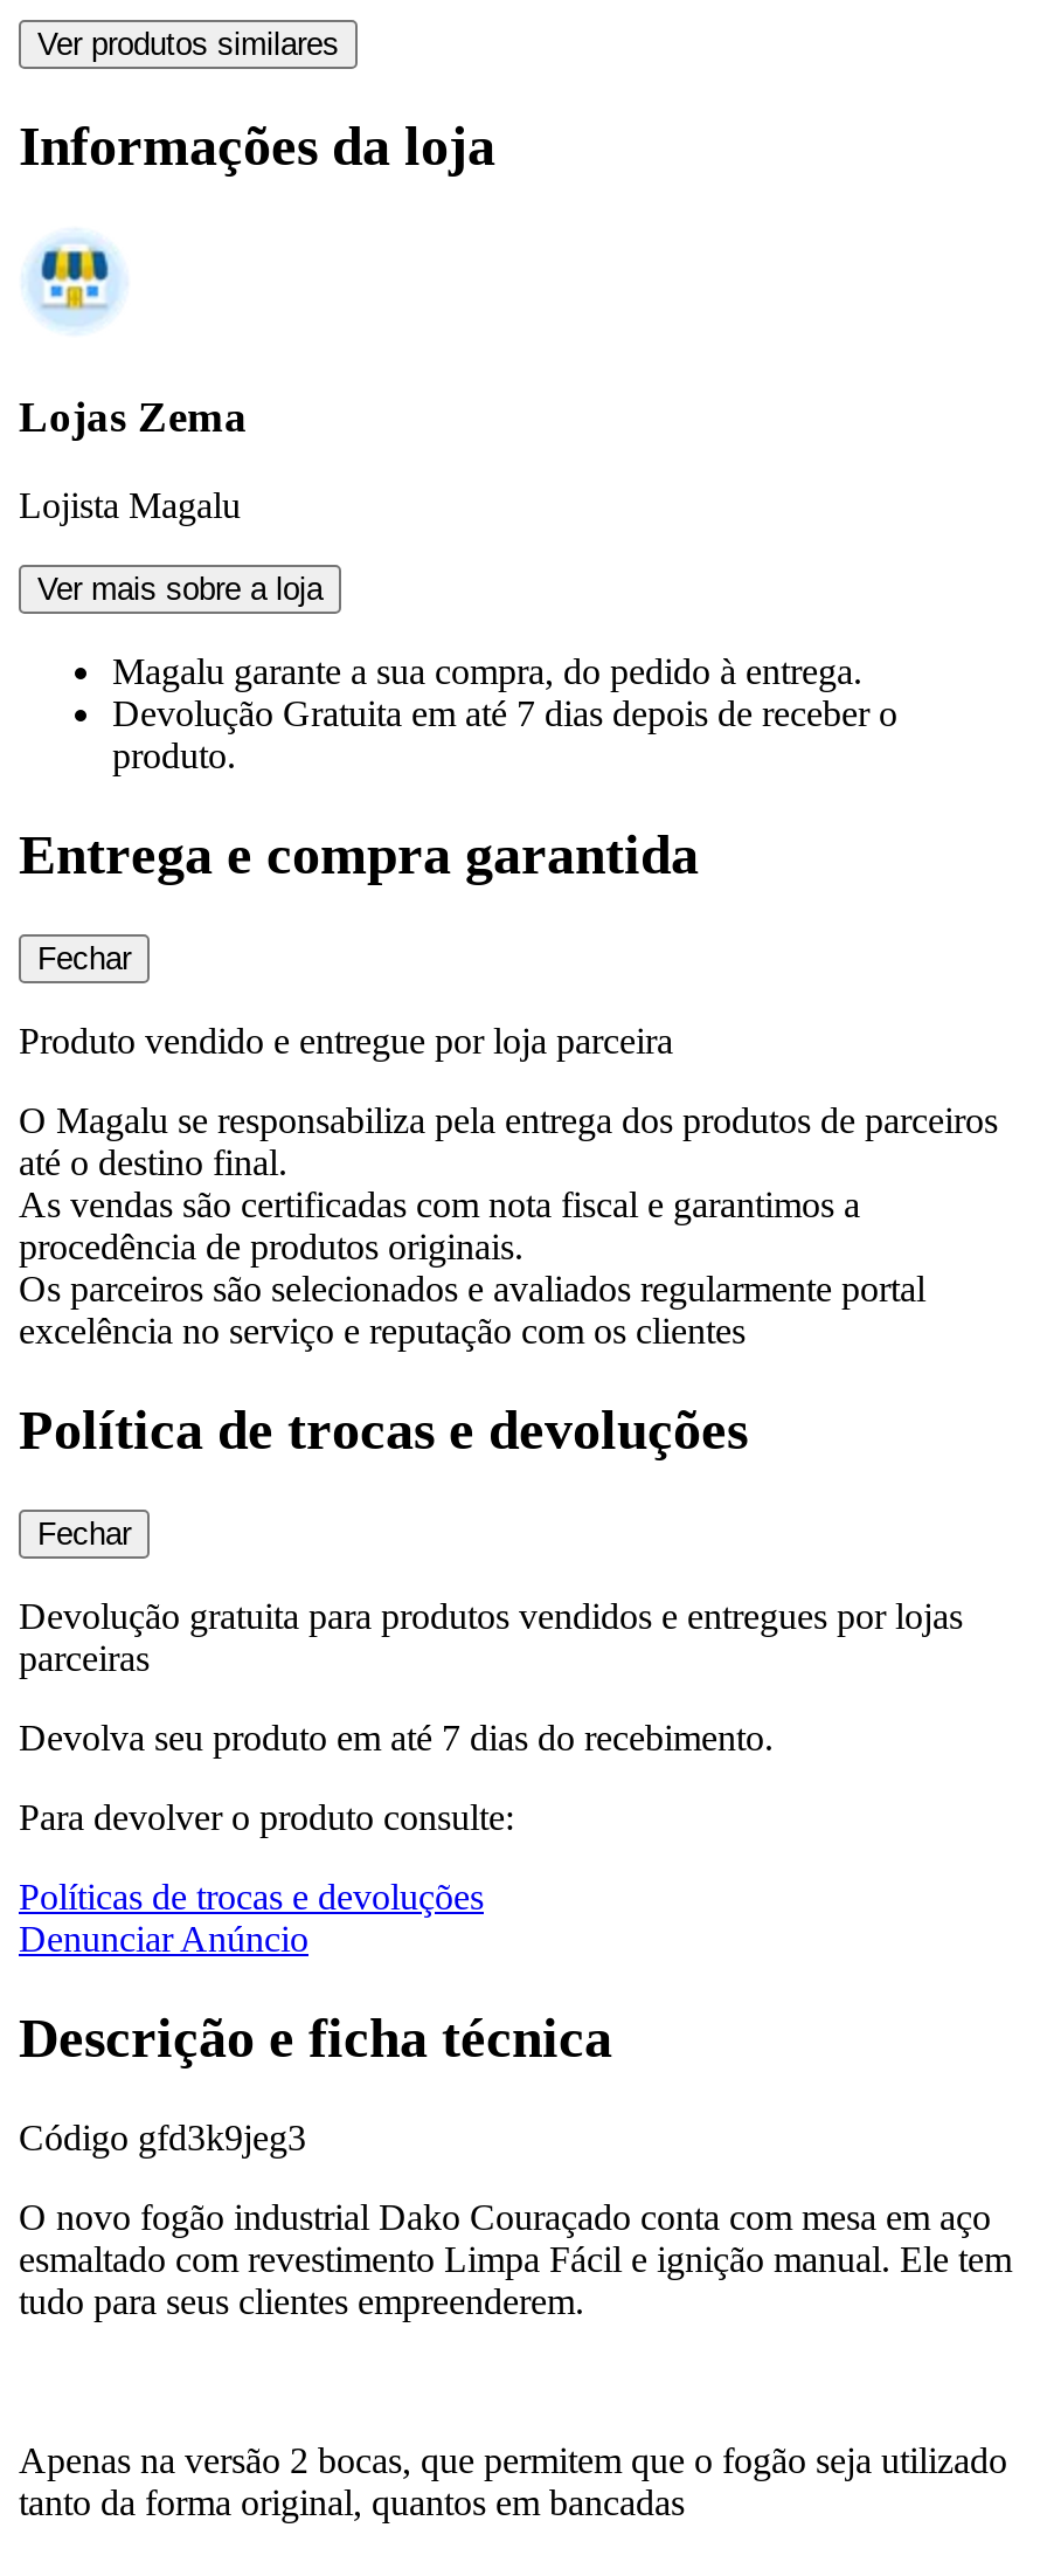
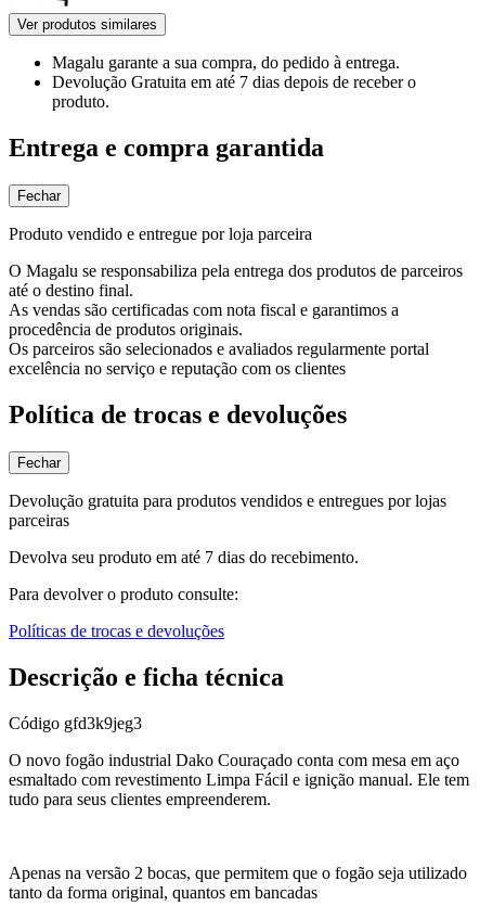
- Informações da loja

- [image]
- Lojas Zema
- Lojista Magalu
- Ver mais sobre a loja

- Denunciar Anúncio
